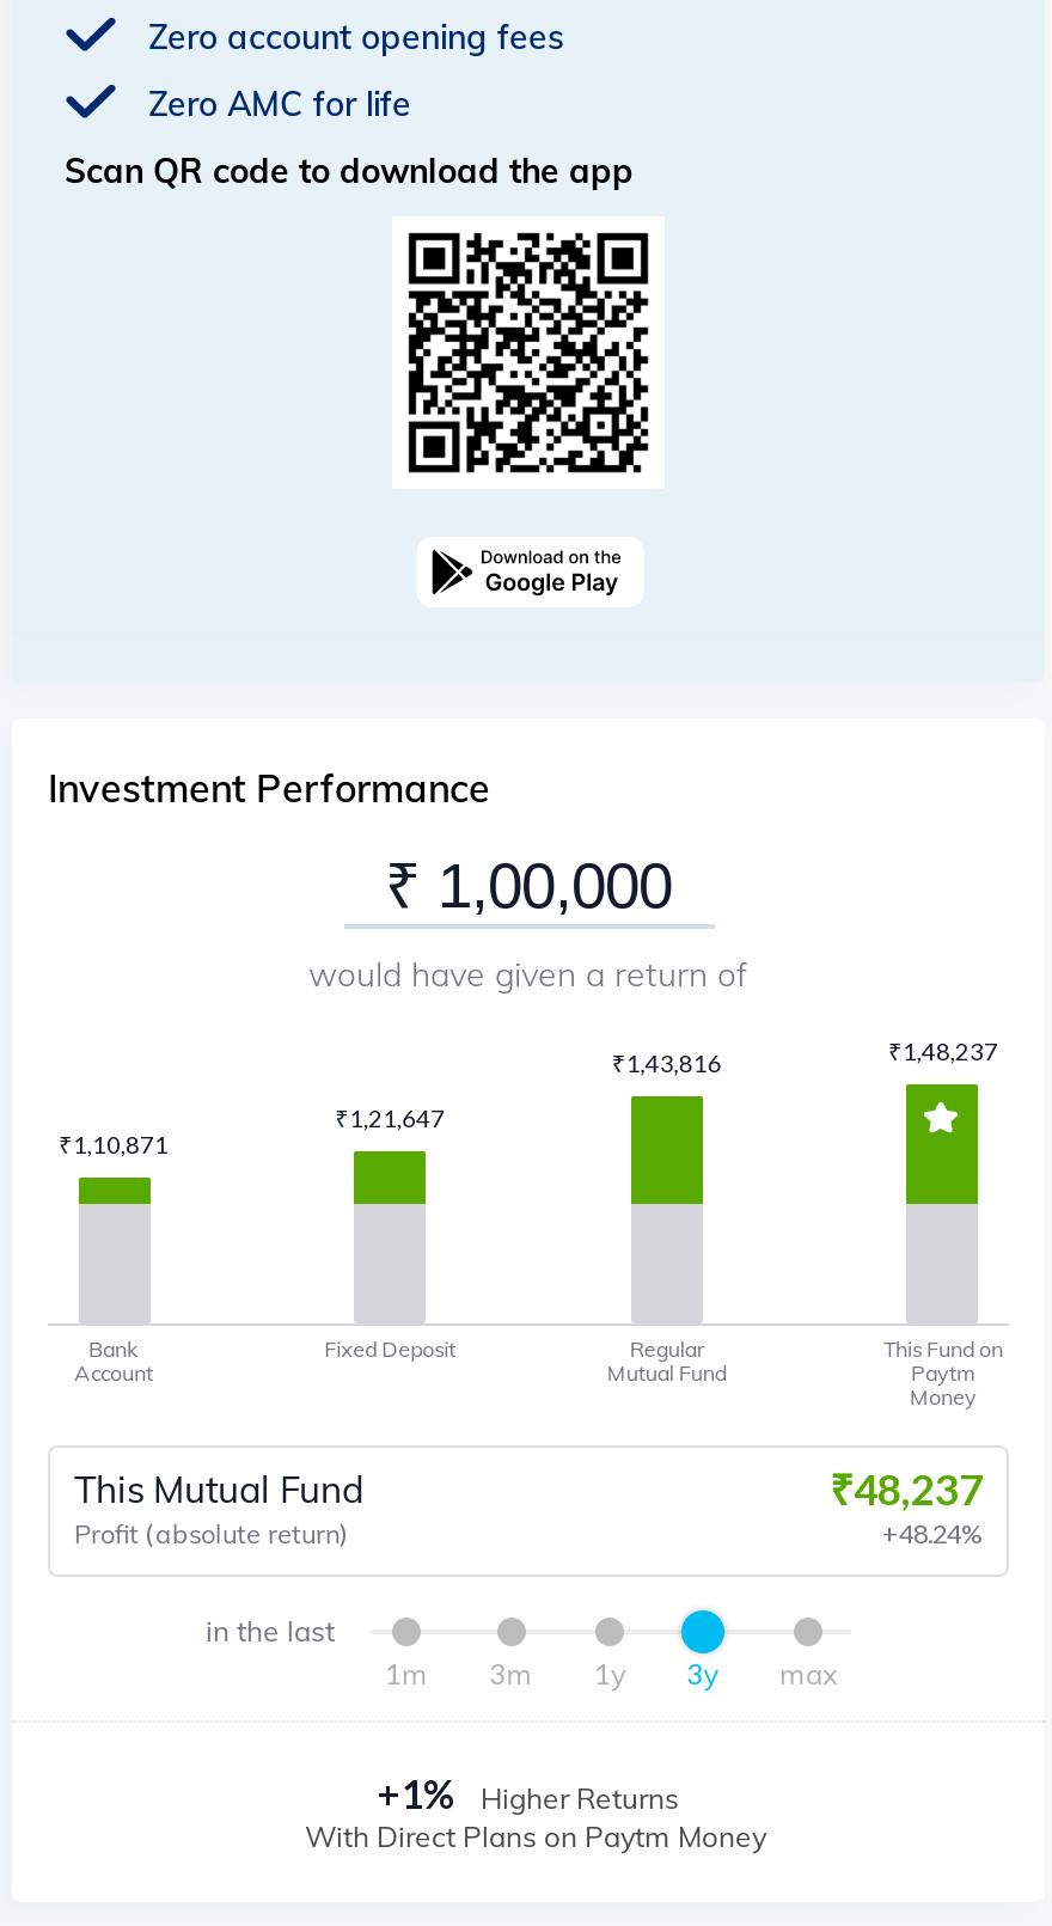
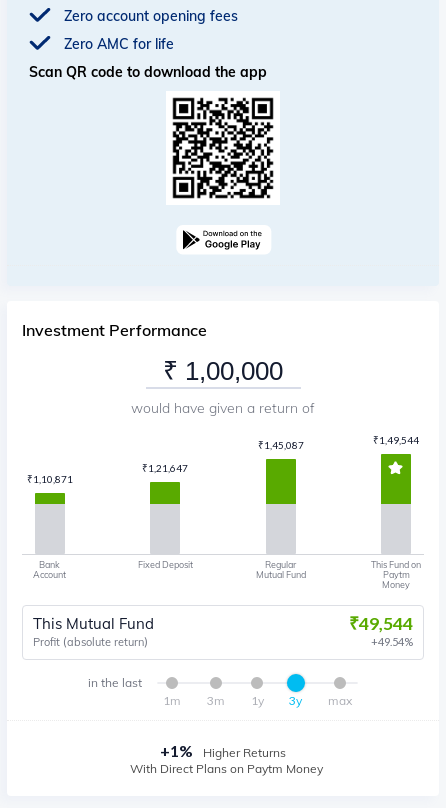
- ₹1,43,816
+ ₹1,45,087

- ₹1,48,237
+ ₹1,49,544

- ₹48,237
+ ₹49,544

- 48.24%
+ 49.54%
